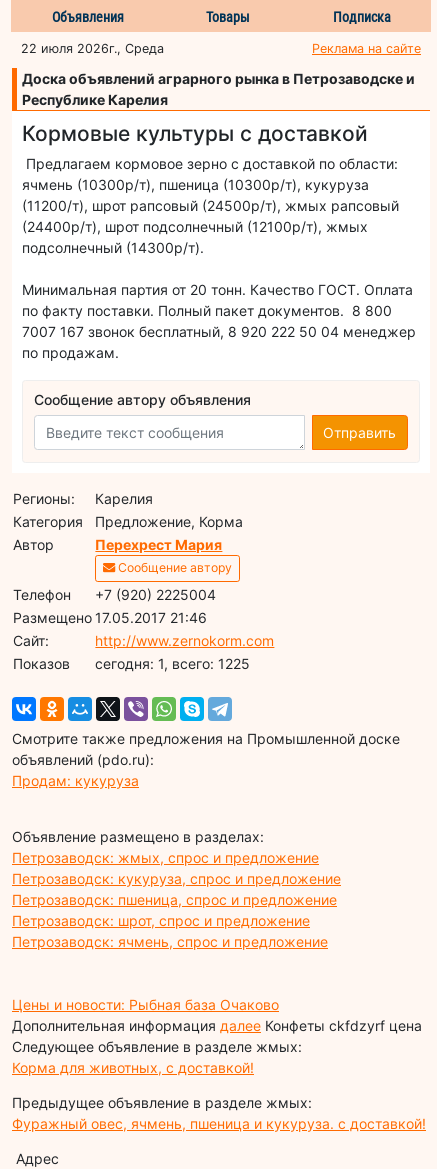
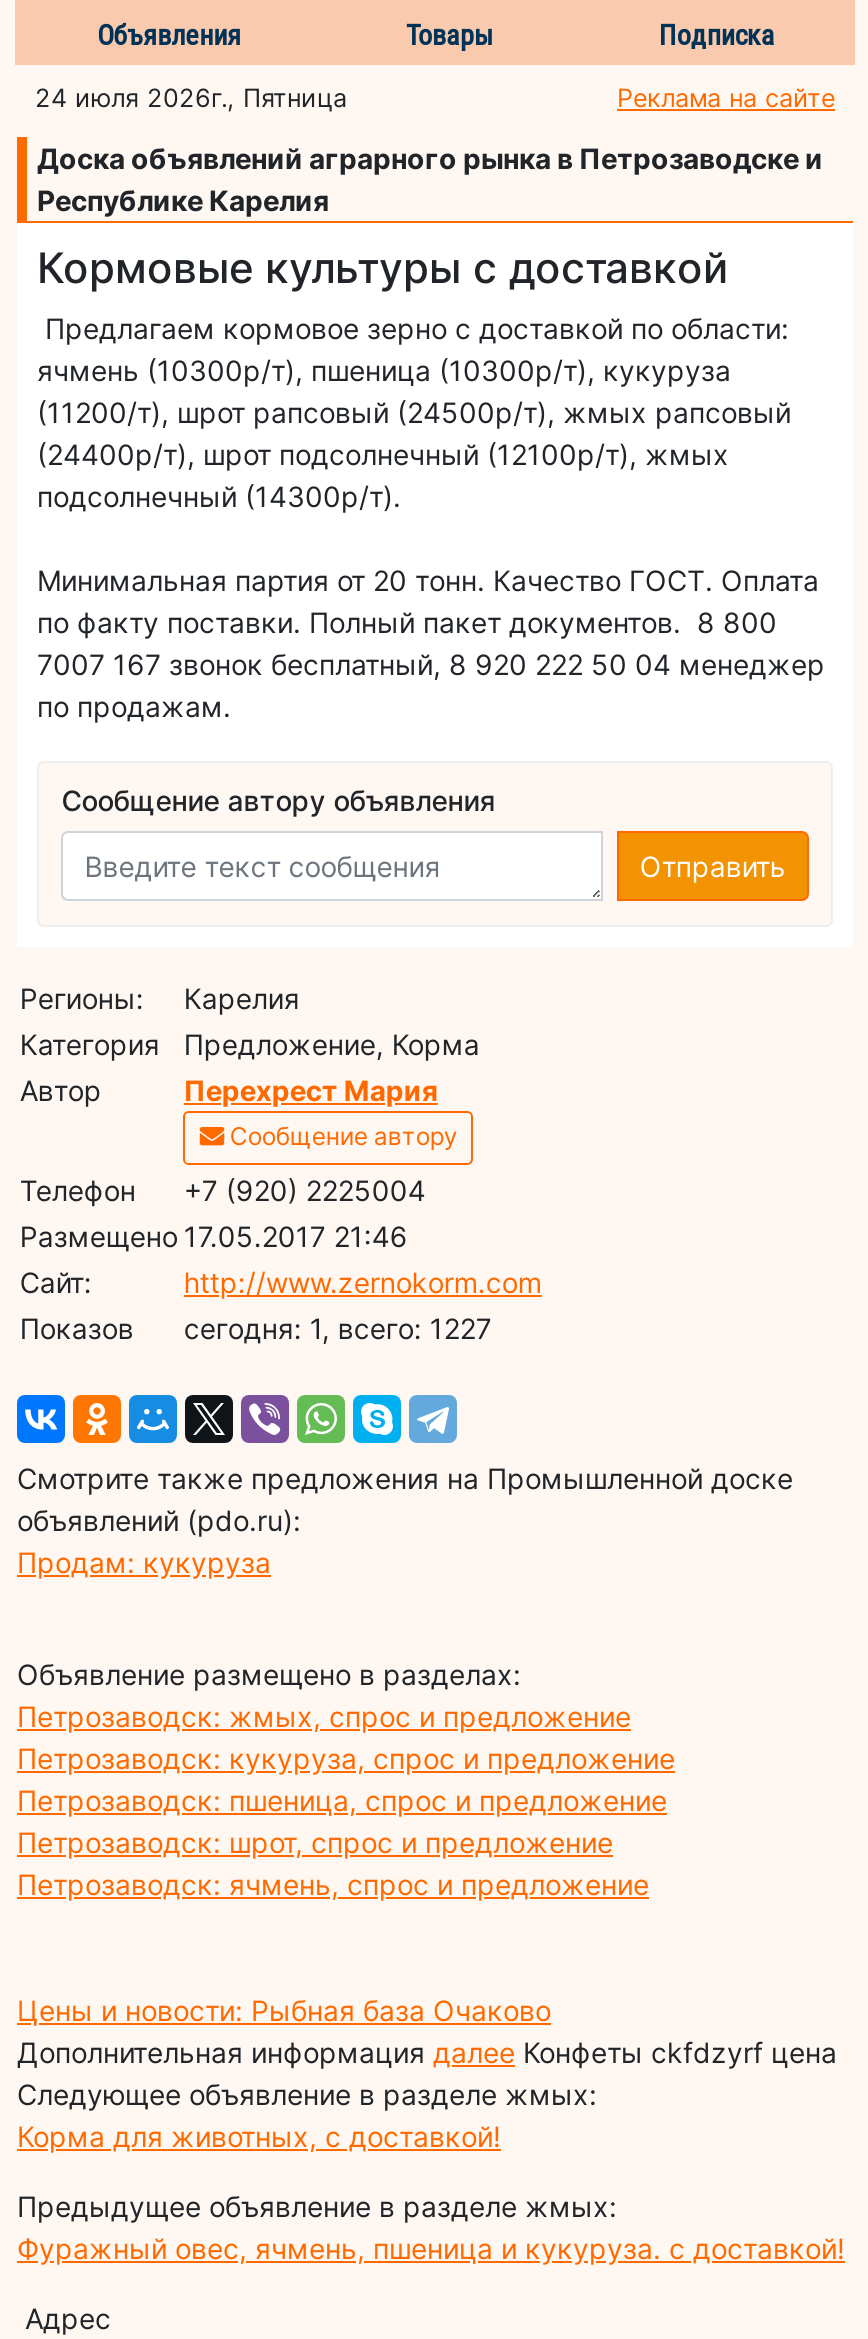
- 22 июля 2026г., Среда
+ 24 июля 2026г., Пятница

- cегодня: 1, всего: 1225
+ cегодня: 1, всего: 1227
